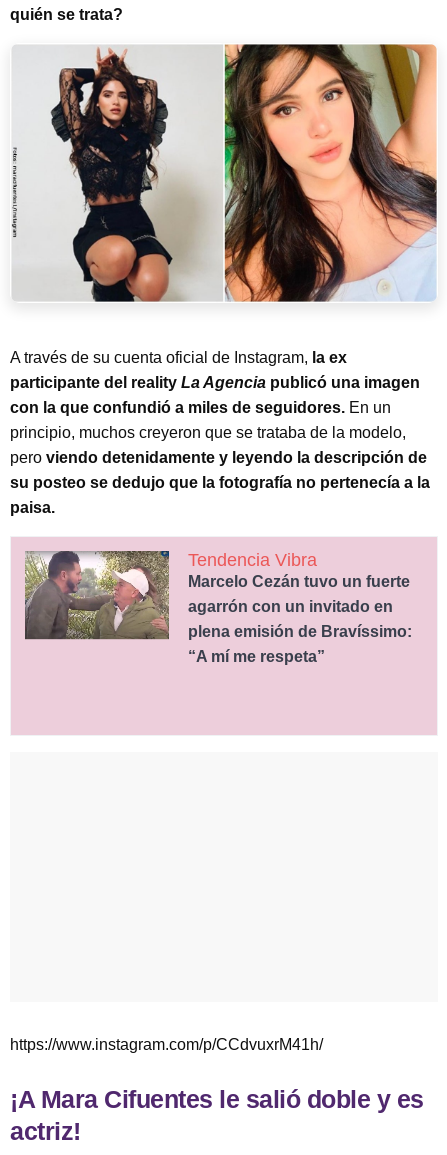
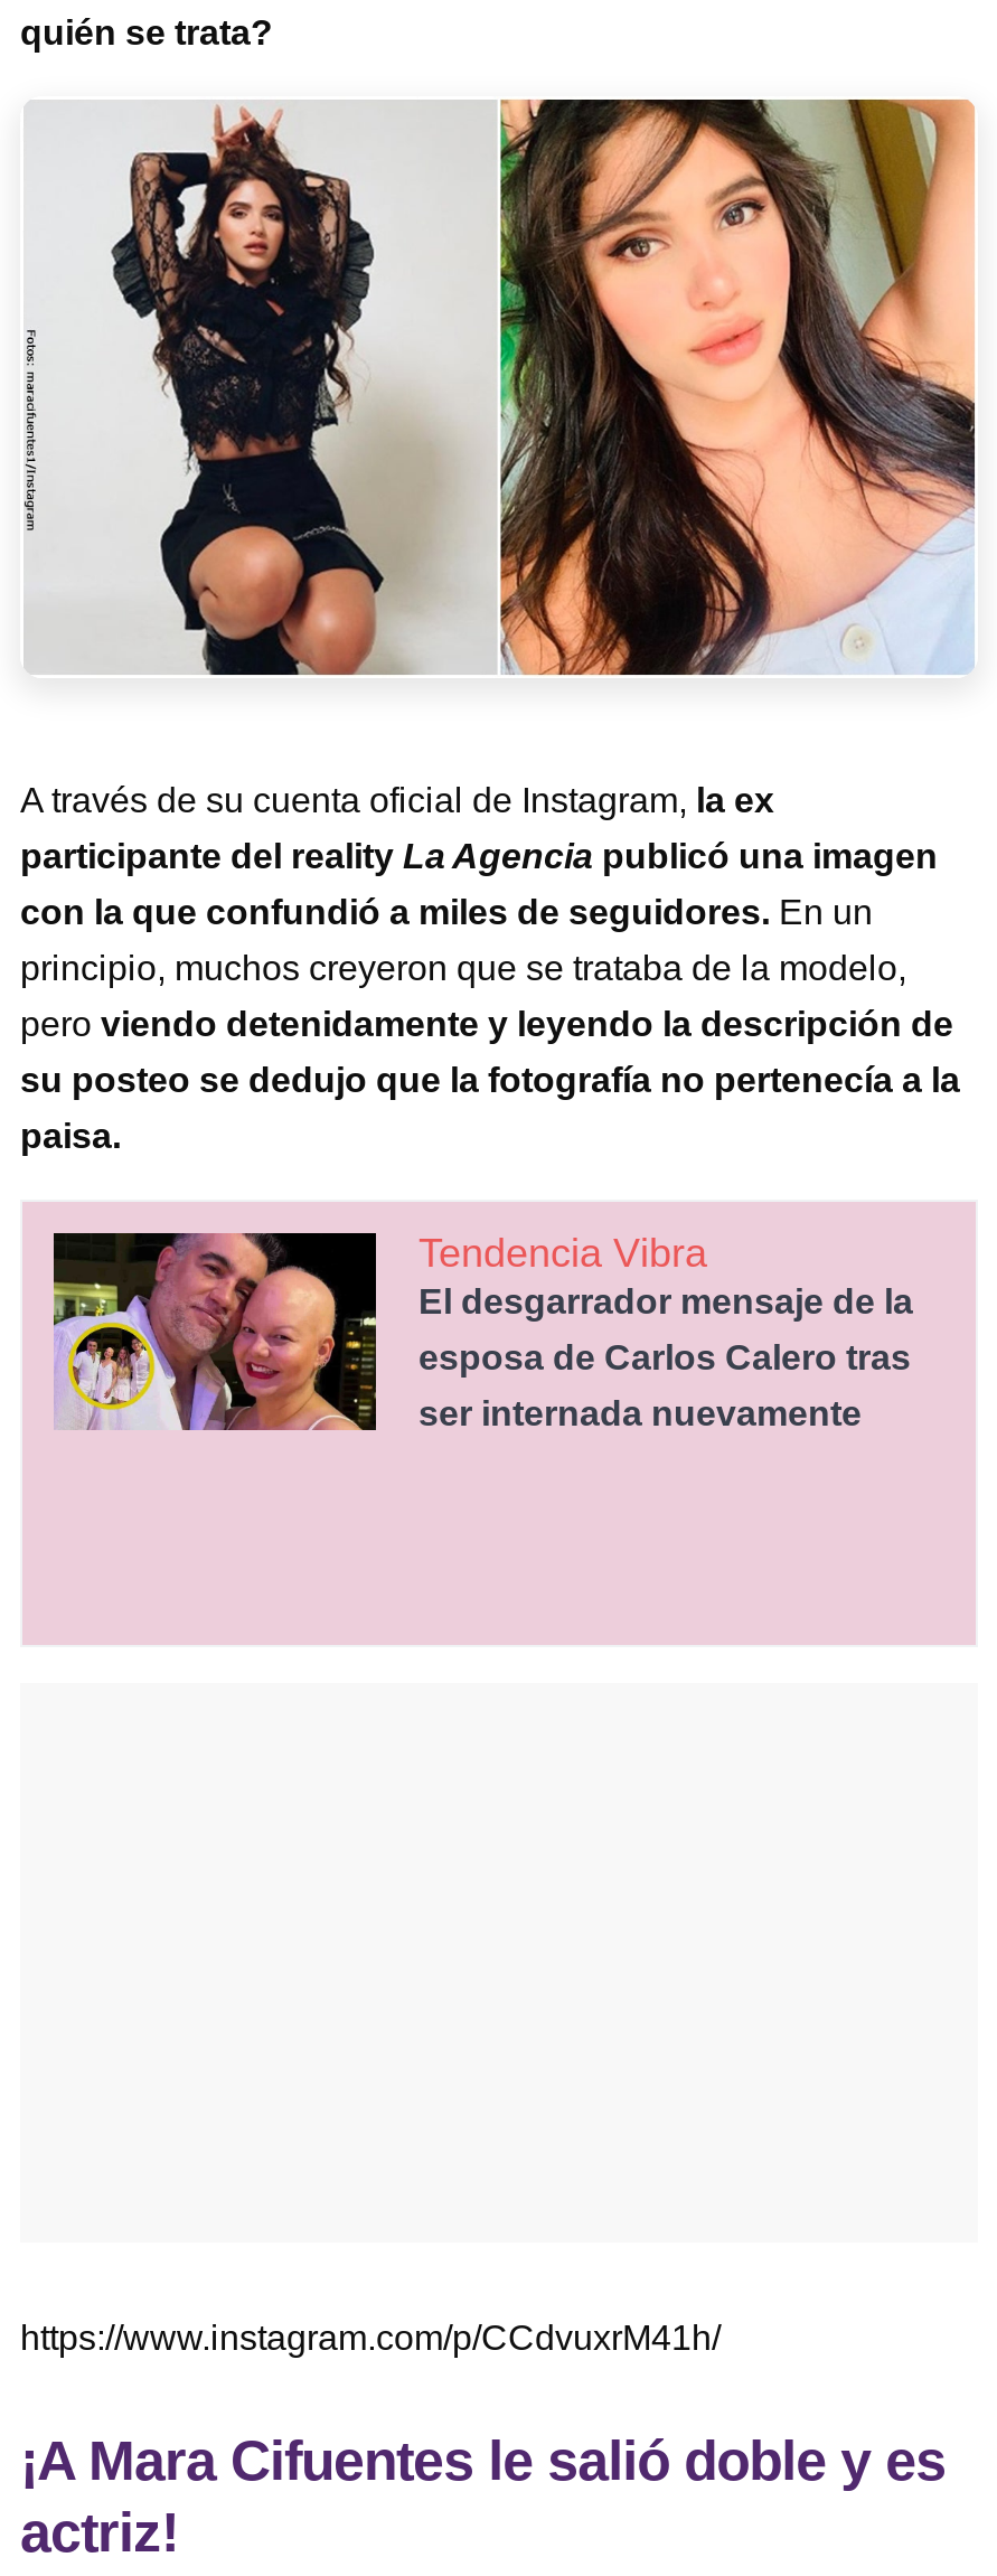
- [image]
- Marcelo Cezán tuvo un fuerte
- agarrón con un invitado en
- plena emisión de Bravíssimo:
- “A mí me respeta”
+ [image]
+ El desgarrador mensaje de la
+ esposa de Carlos Calero tras
+ ser internada nuevamente
